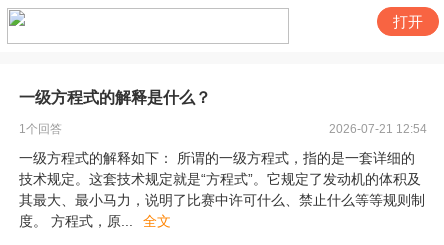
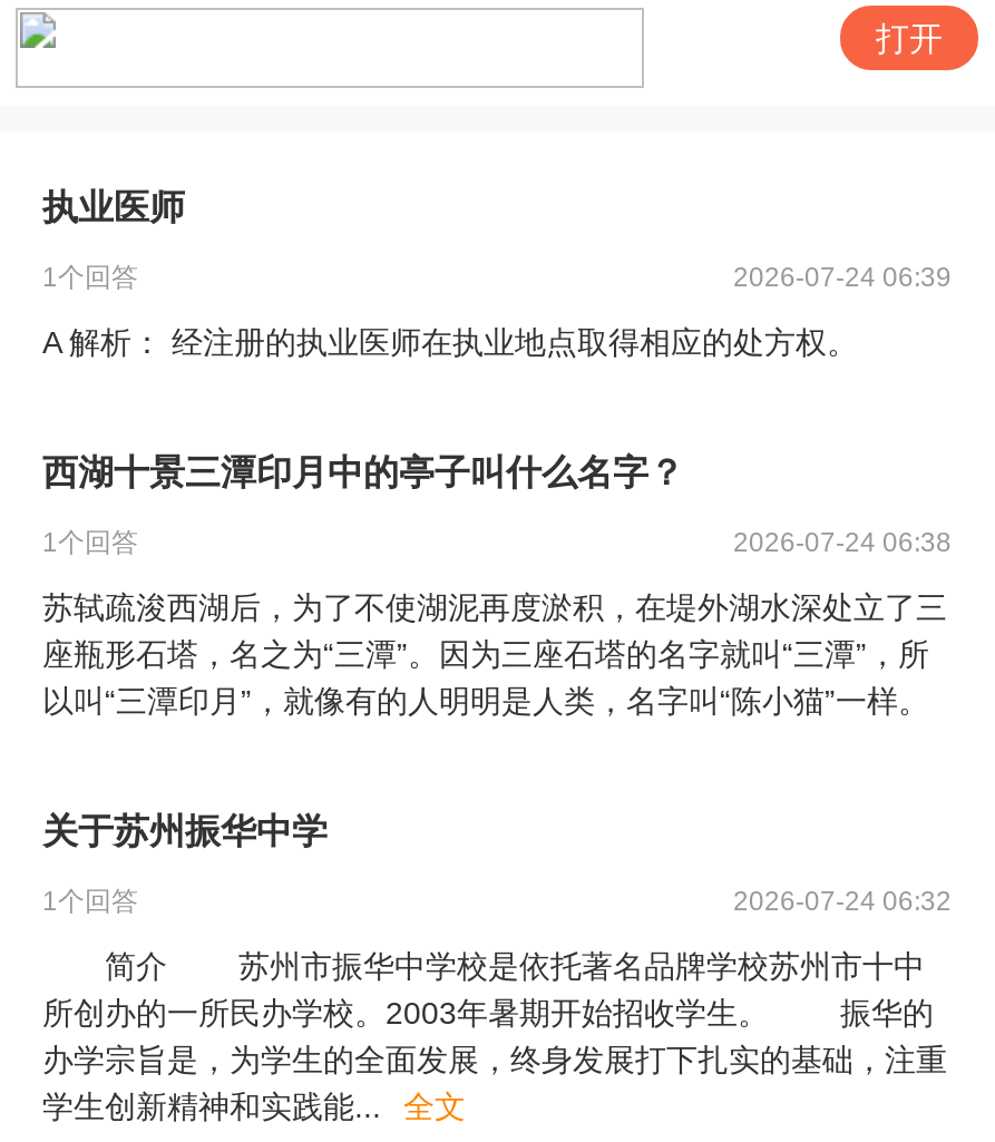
- 一级方程式的解释是什么？
+ 执业医师

- 2026-07-21 12:54
- 一级方程式的解释如下： 所谓的一级方程式，指的是一套详细的
- 技术规定。这套技术规定就是“方程式”。它规定了发动机的体积及
- 其最大、最小马力，说明了比赛中许可什么、禁止什么等等规则制
- 度。 方程式，原...
+ 2026-07-24 06:39
+ A 解析： 经注册的执业医师在执业地点取得相应的处方权。
+ 西湖十景三潭印月中的亭子叫什么名字？
+ 1个回答
+ 2026-07-24 06:38
+ 苏轼疏浚西湖后，为了不使湖泥再度淤积，在堤外湖水深处立了三
+ 座瓶形石塔，名之为“三潭”。因为三座石塔的名字就叫“三潭”，所
+ 以叫“三潭印月”，就像有的人明明是人类，名字叫“陈小猫”一样。
+ 关于苏州振华中学
+ 1个回答
+ 2026-07-24 06:32
+ 简介 苏州市振华中学校是依托著名品牌学校苏州市十中
+ 所创办的一所民办学校。2003年暑期开始招收学生。 振华的
+ 办学宗旨是，为学生的全面发展，终身发展打下扎实的基础，注重
+ 学生创新精神和实践能...
